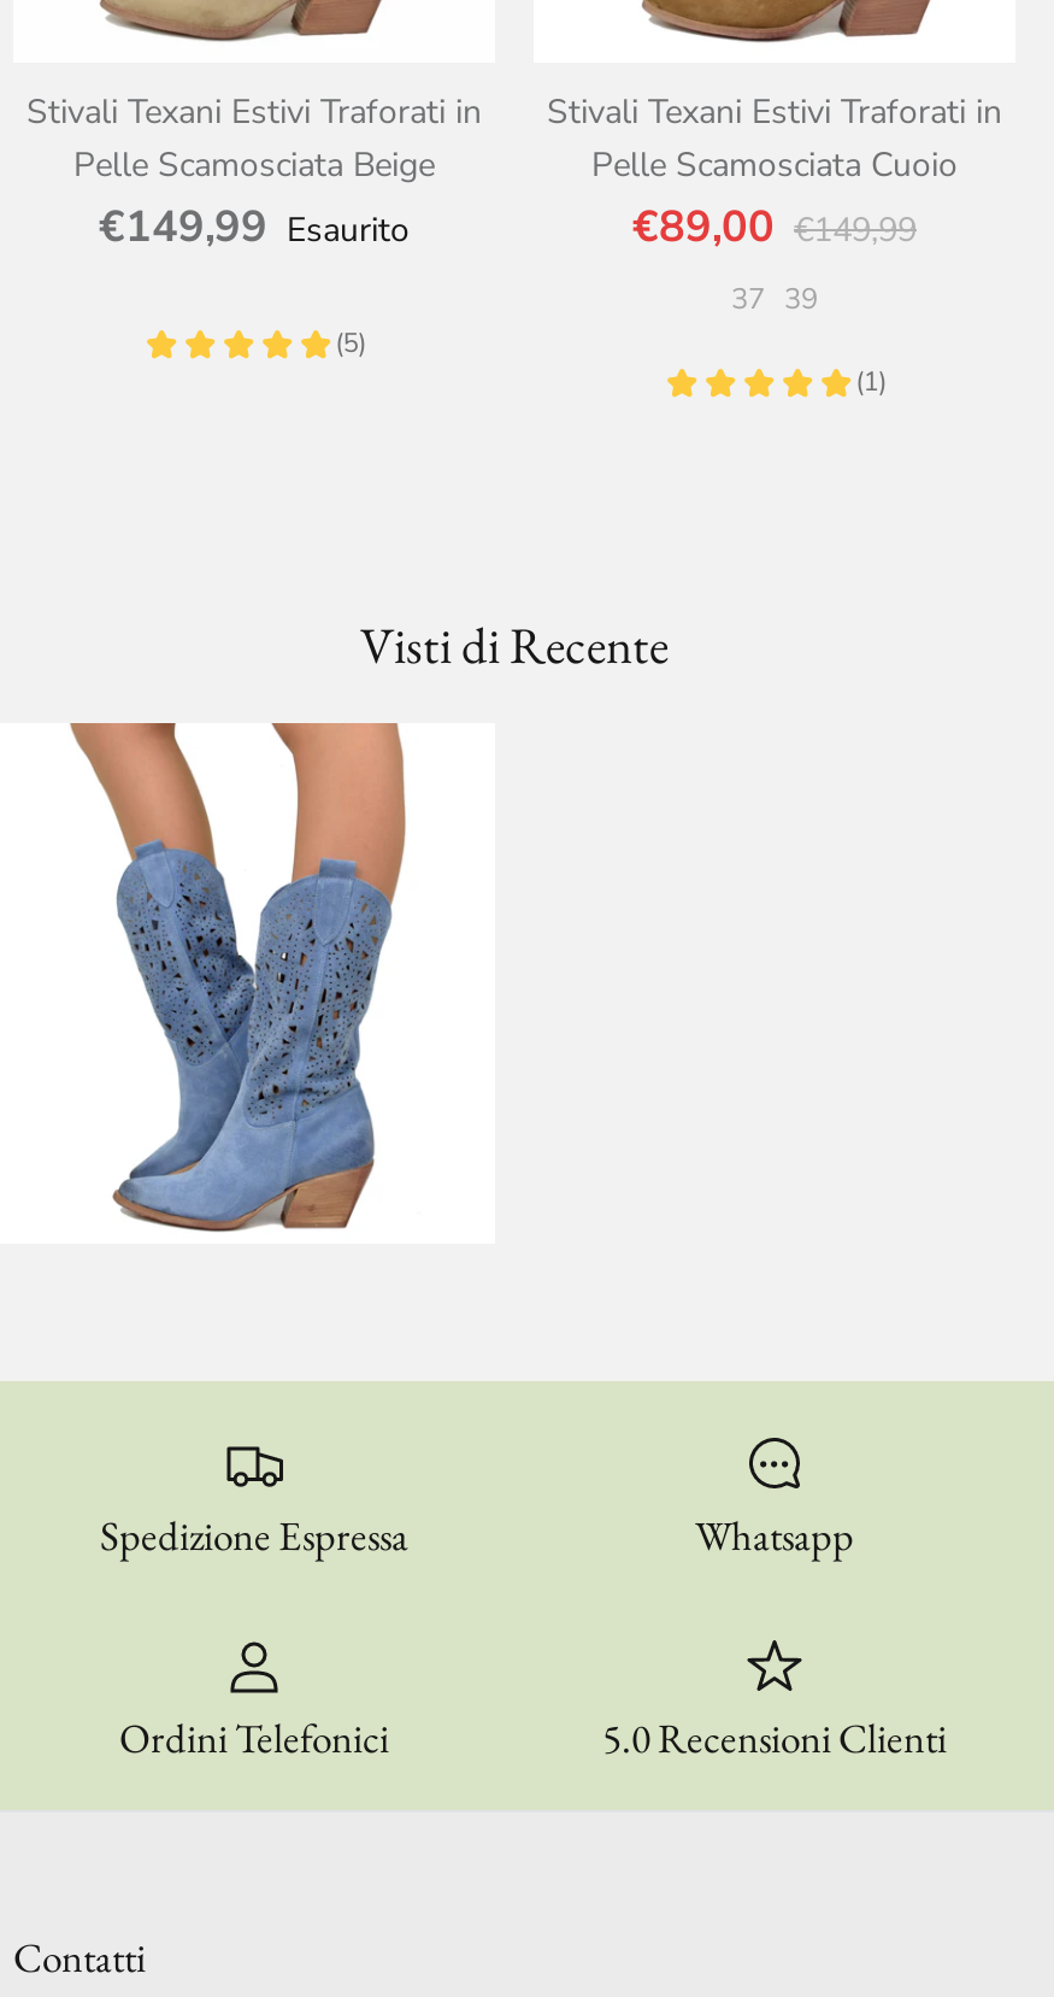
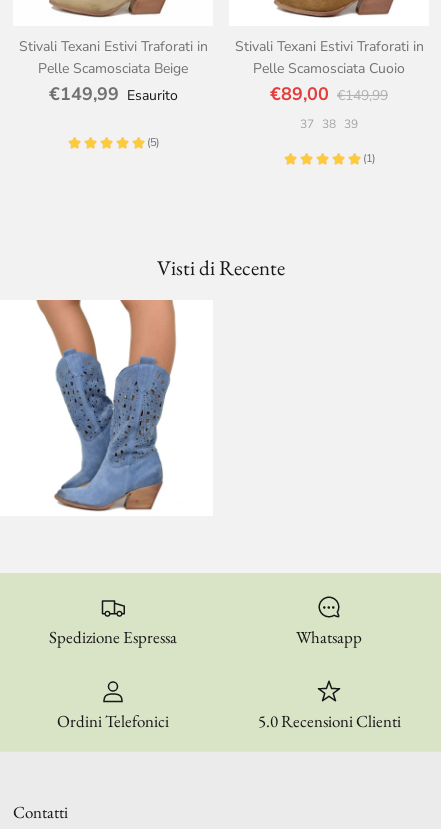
- 37 39
+ 37 38 39
